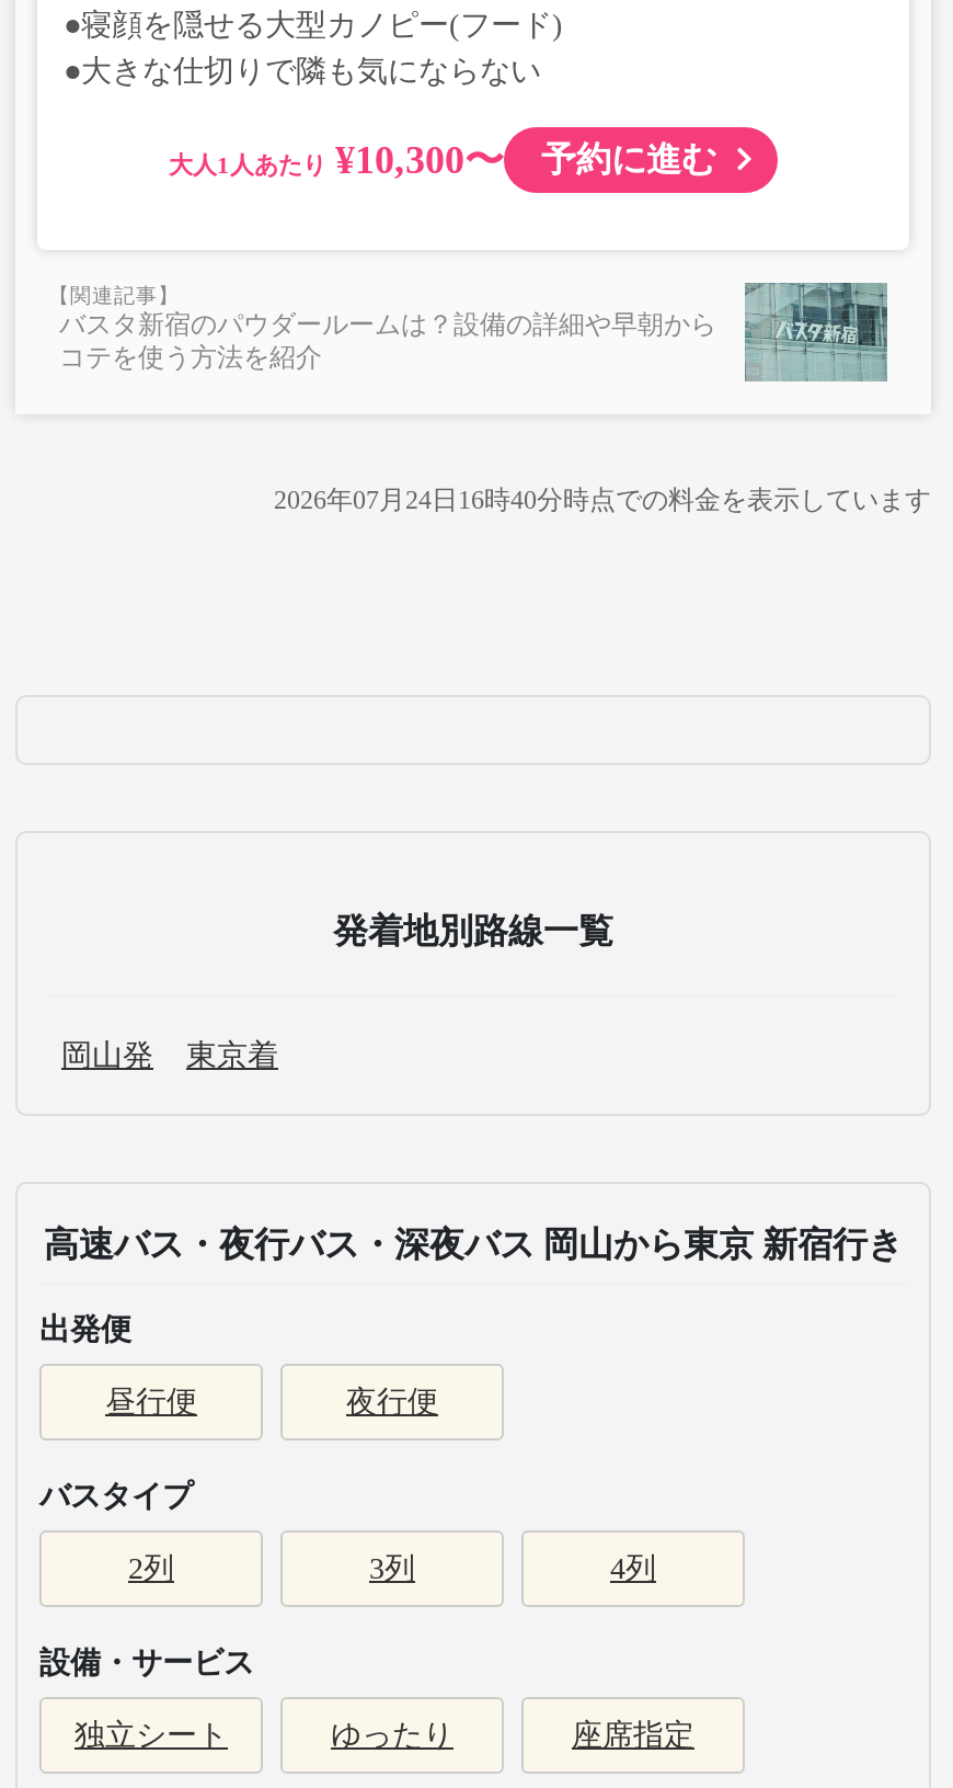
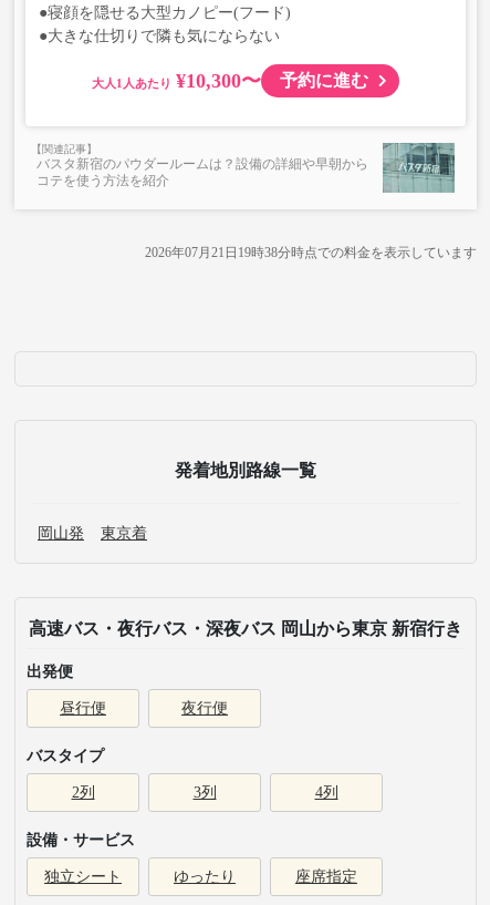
- 2026年07月24日16時40分時点での料金を表示しています
+ 2026年07月21日19時38分時点での料金を表示しています
